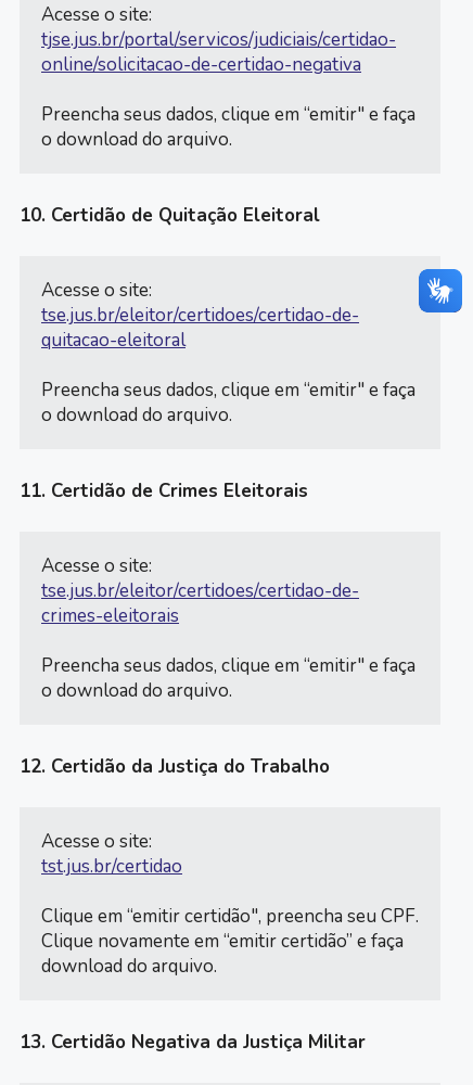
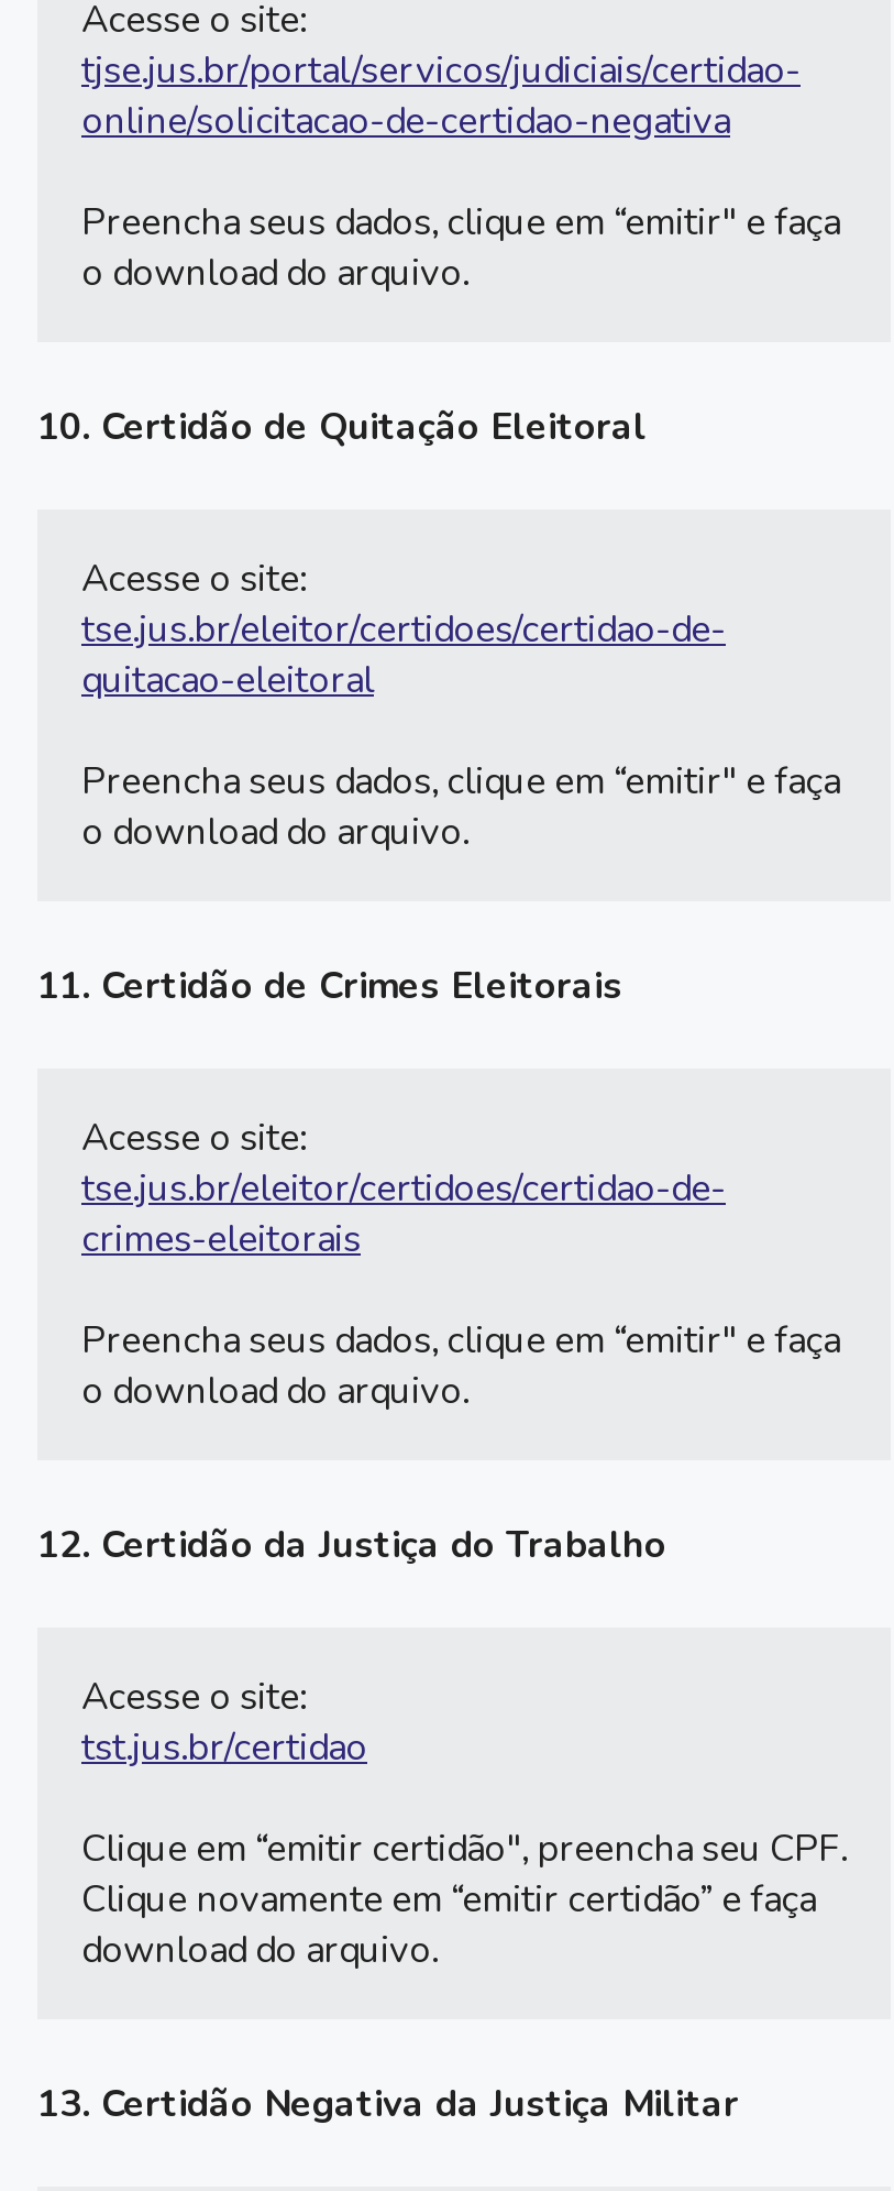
- [image]
